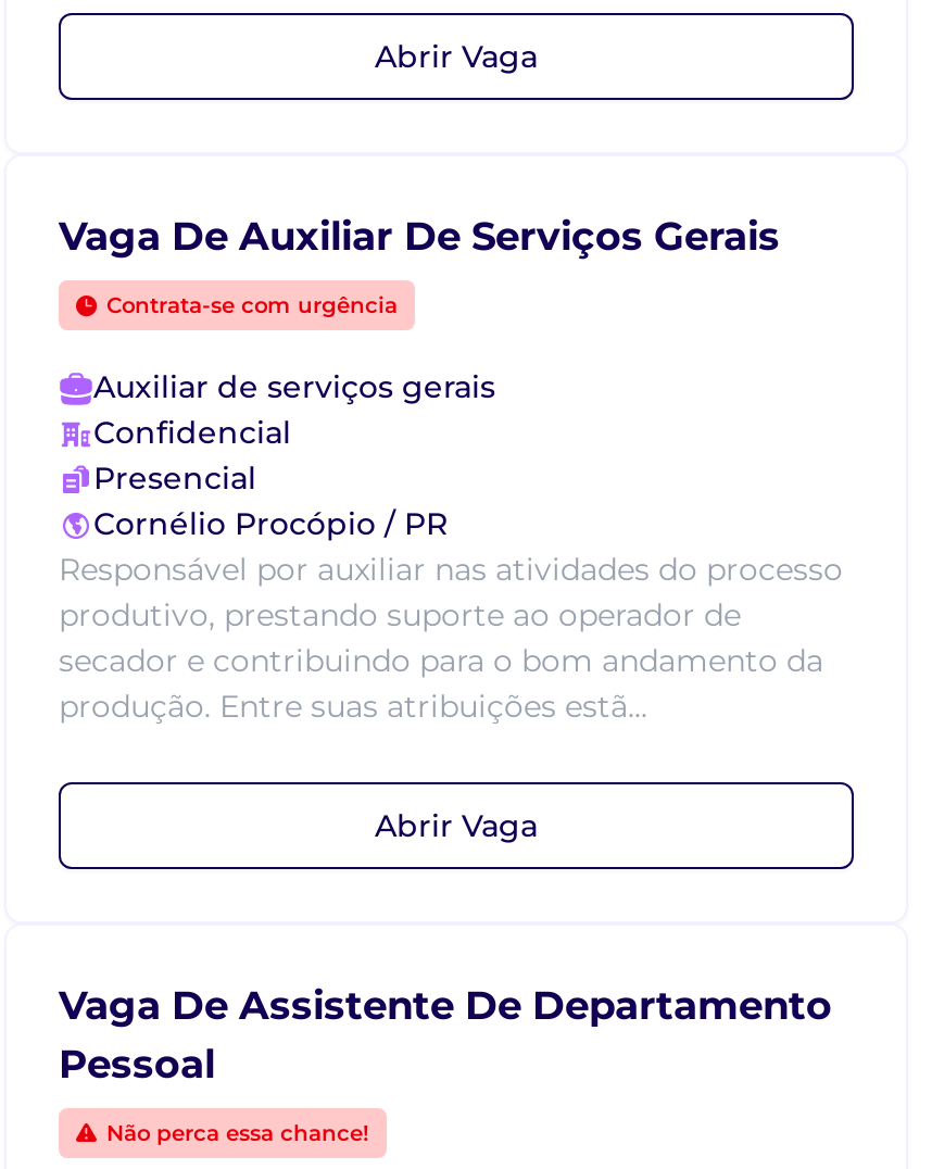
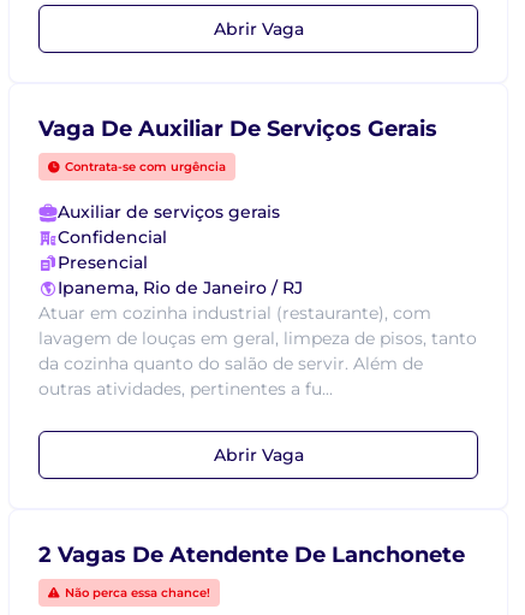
- Cornélio Procópio / PR
- Responsável por auxiliar nas atividades do processo
- produtivo, prestando suporte ao operador de
- secador e contribuindo para o bom andamento da
- produção. Entre suas atribuições estã...
+ Ipanema, Rio de Janeiro / RJ
+ Atuar em cozinha industrial (restaurante), com
+ lavagem de louças em geral, limpeza de pisos, tanto
+ da cozinha quanto do salão de servir. Além de
+ outras atividades, pertinentes a fu...

- Vaga De Assistente De Departamento
- Pessoal
+ 2 Vagas De Atendente De Lanchonete
